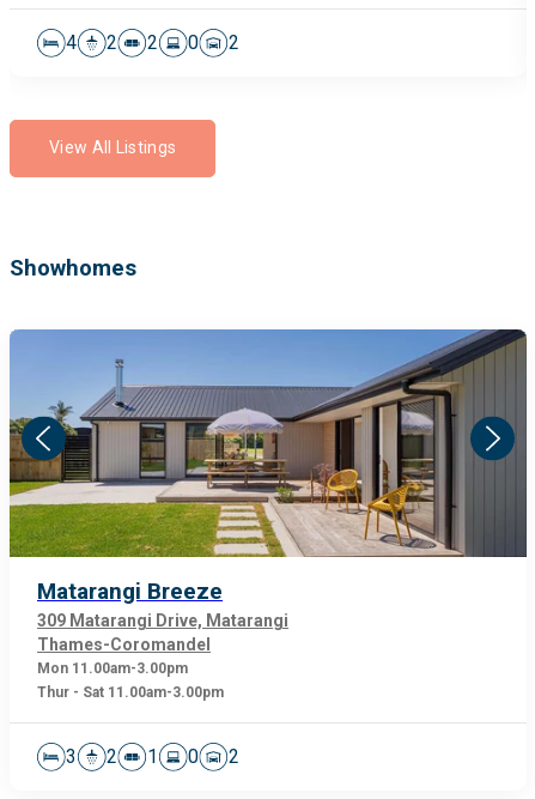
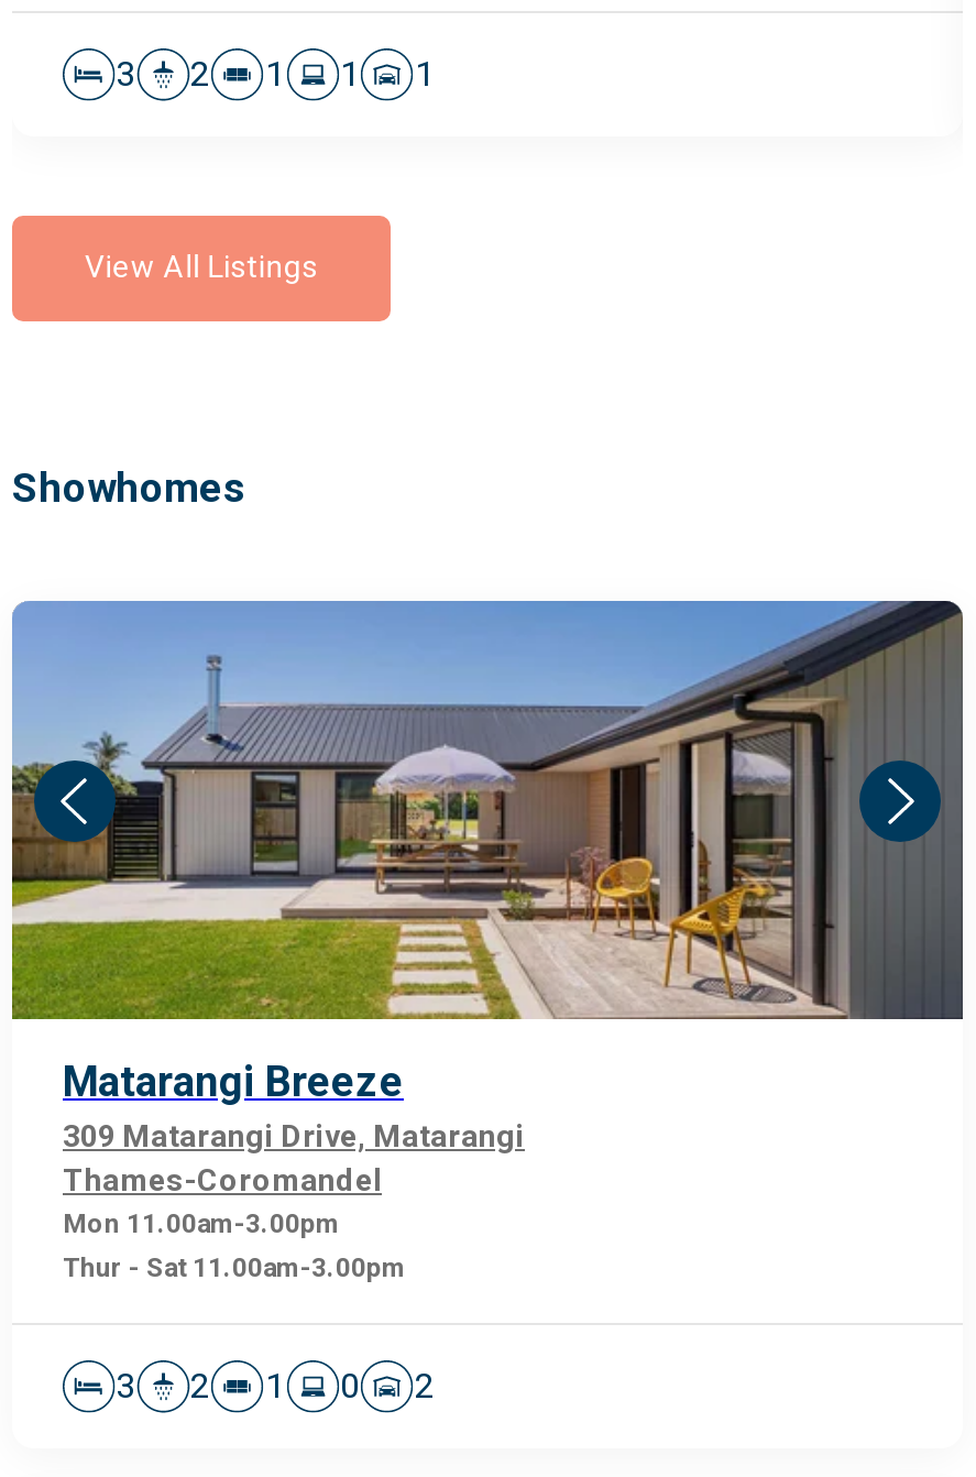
- 4
+ 3

- 2
+ 1

- 0
+ 1

- 2
+ 1
